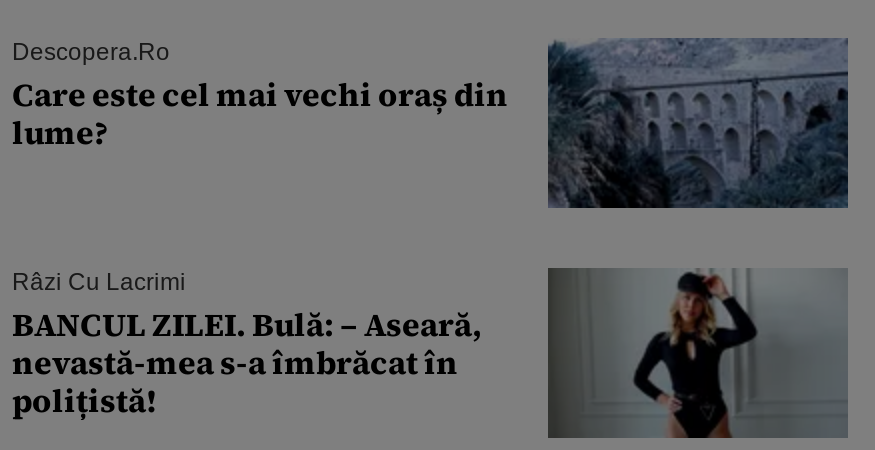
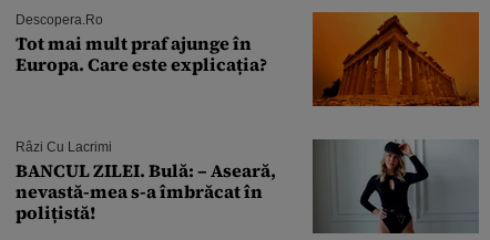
- [image]
- Care este cel mai vechi oraș din
- lume?
+ [image]
+ Tot mai mult praf ajunge în
+ Europa. Care este explicația?
